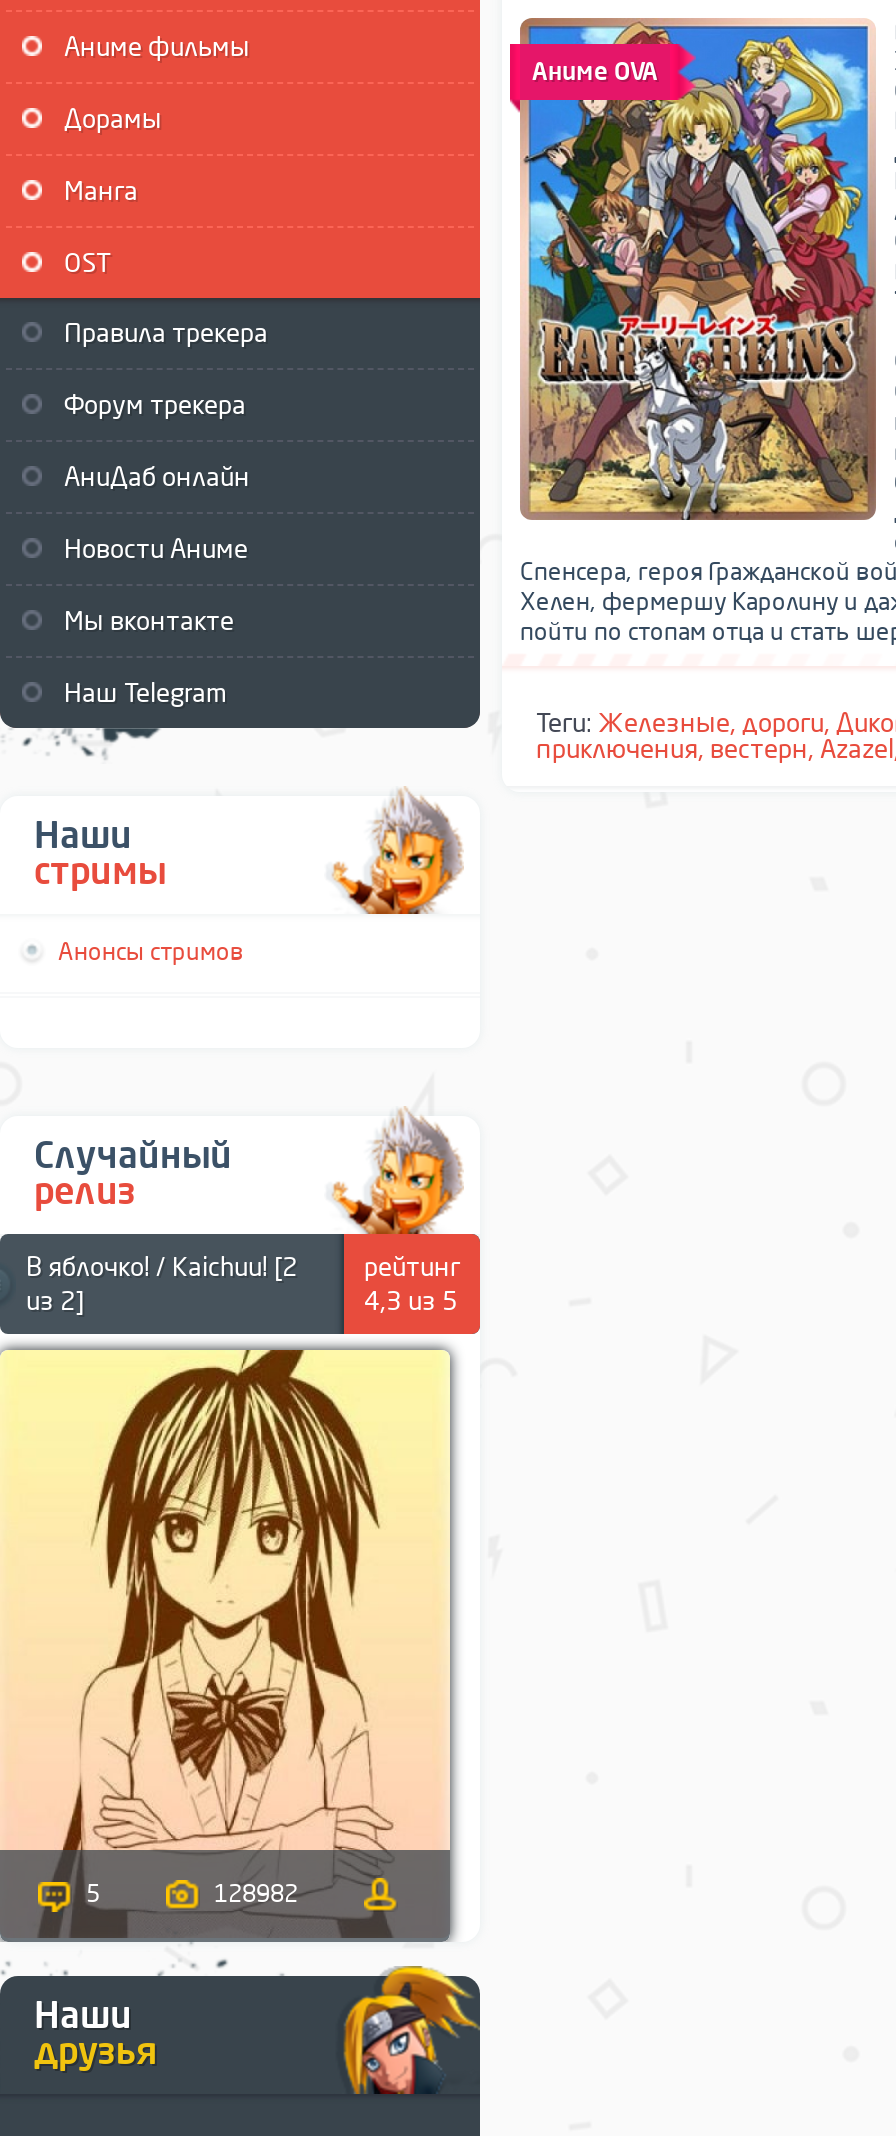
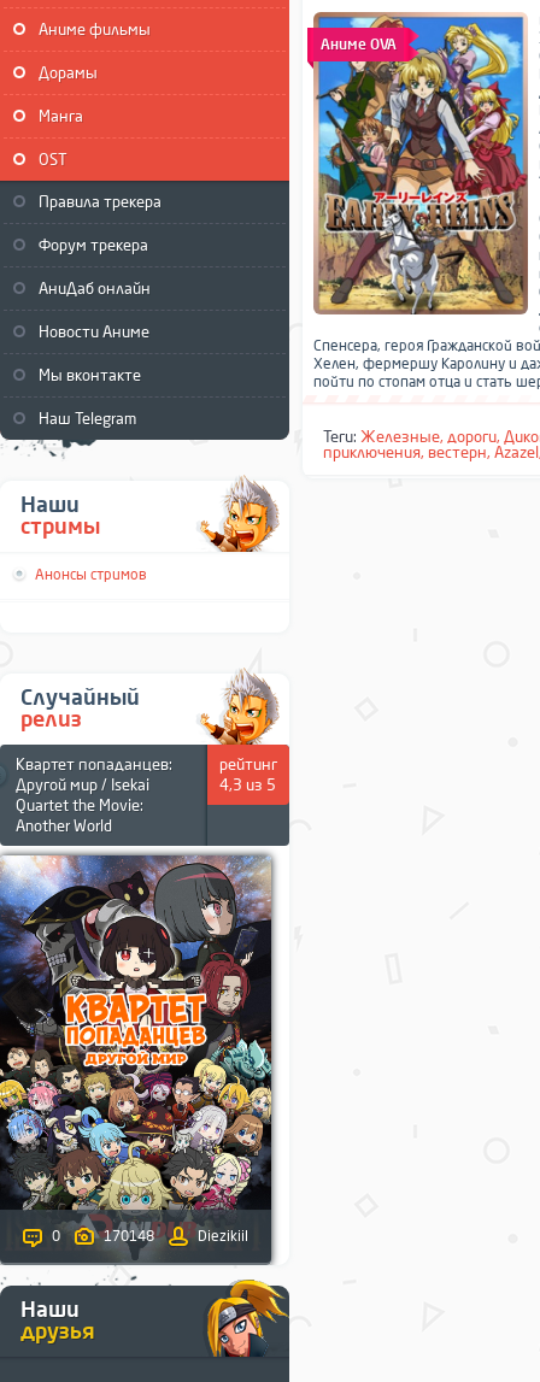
- В яблочко! / Kaichuu! [2
- из 2]
+ Квартет попаданцев:
+ Другой мир / Isekai
+ Quartet the Movie:
+ Another World

- [image]
- 128982
- 5
+ [image]
+ 170148
+ 0
+ Diezikiil
